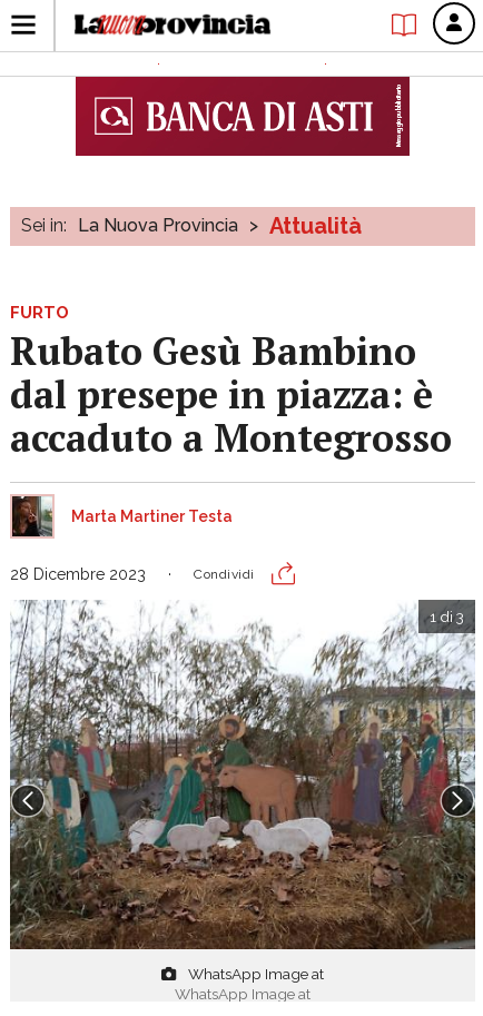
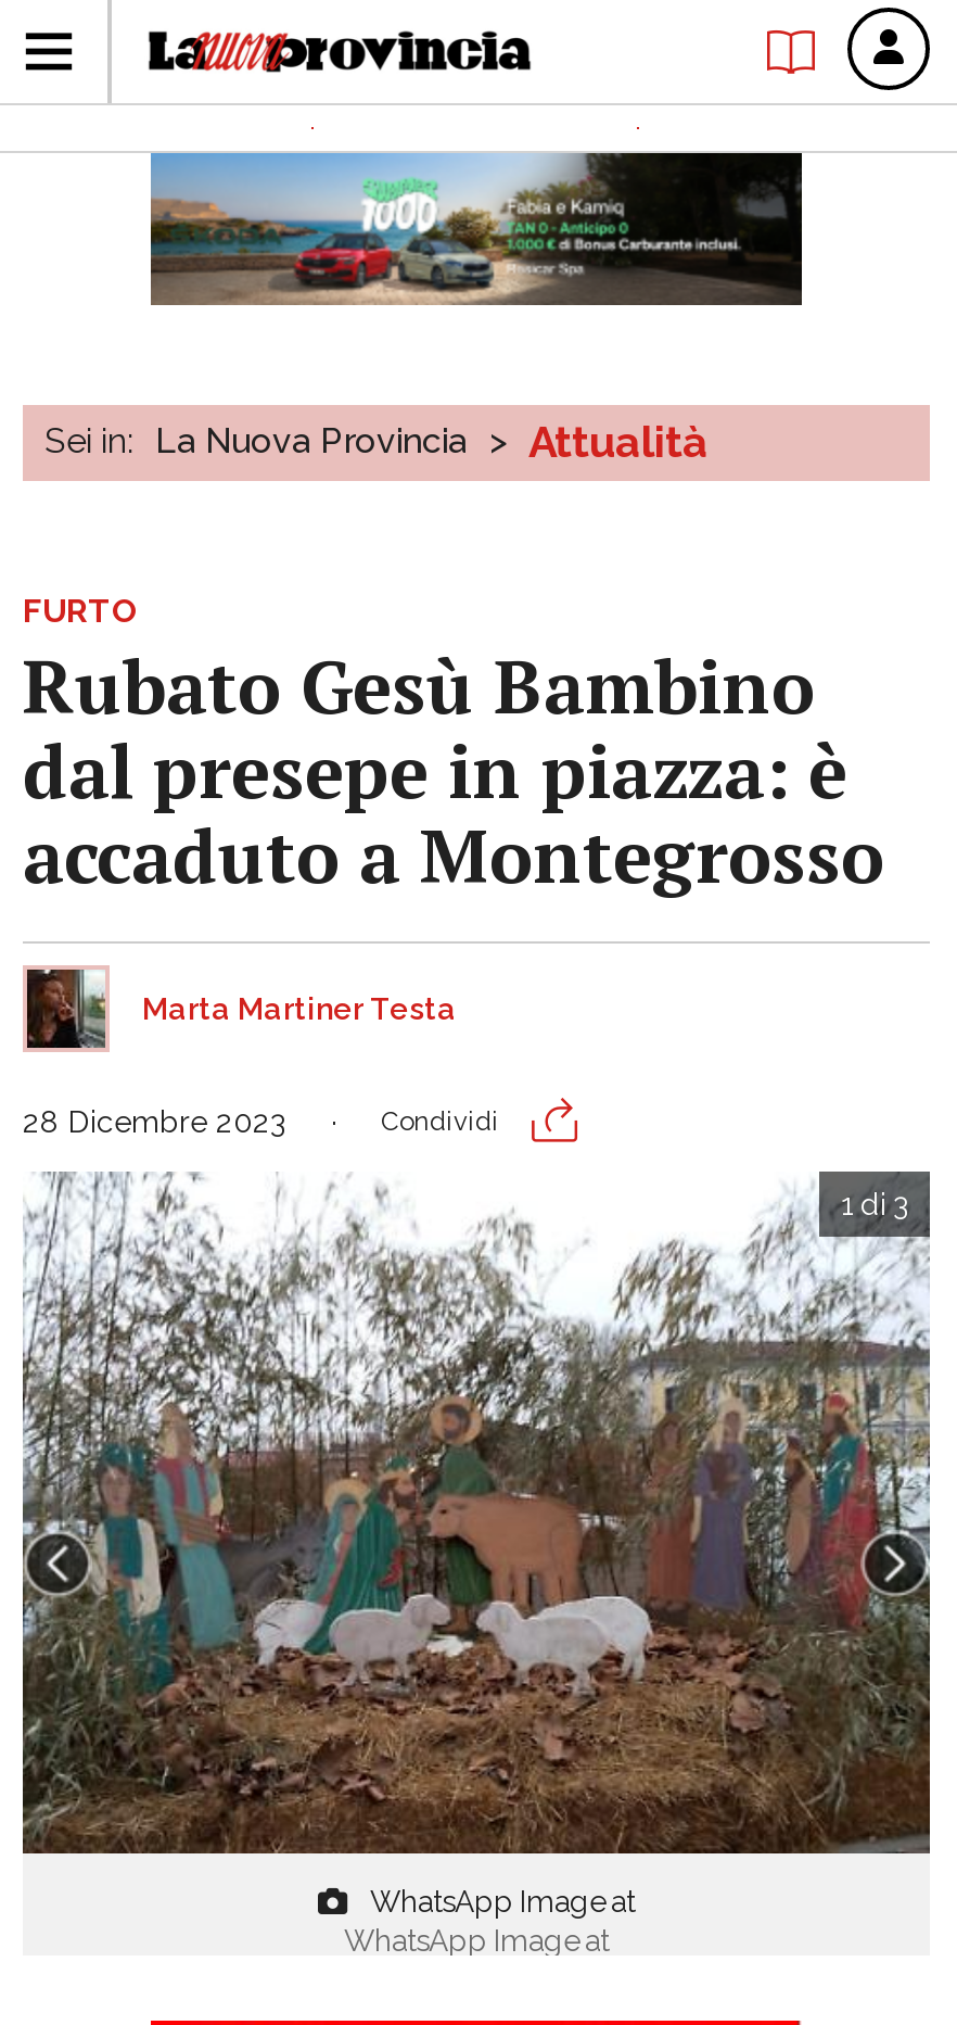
- [image]
+ [image]
